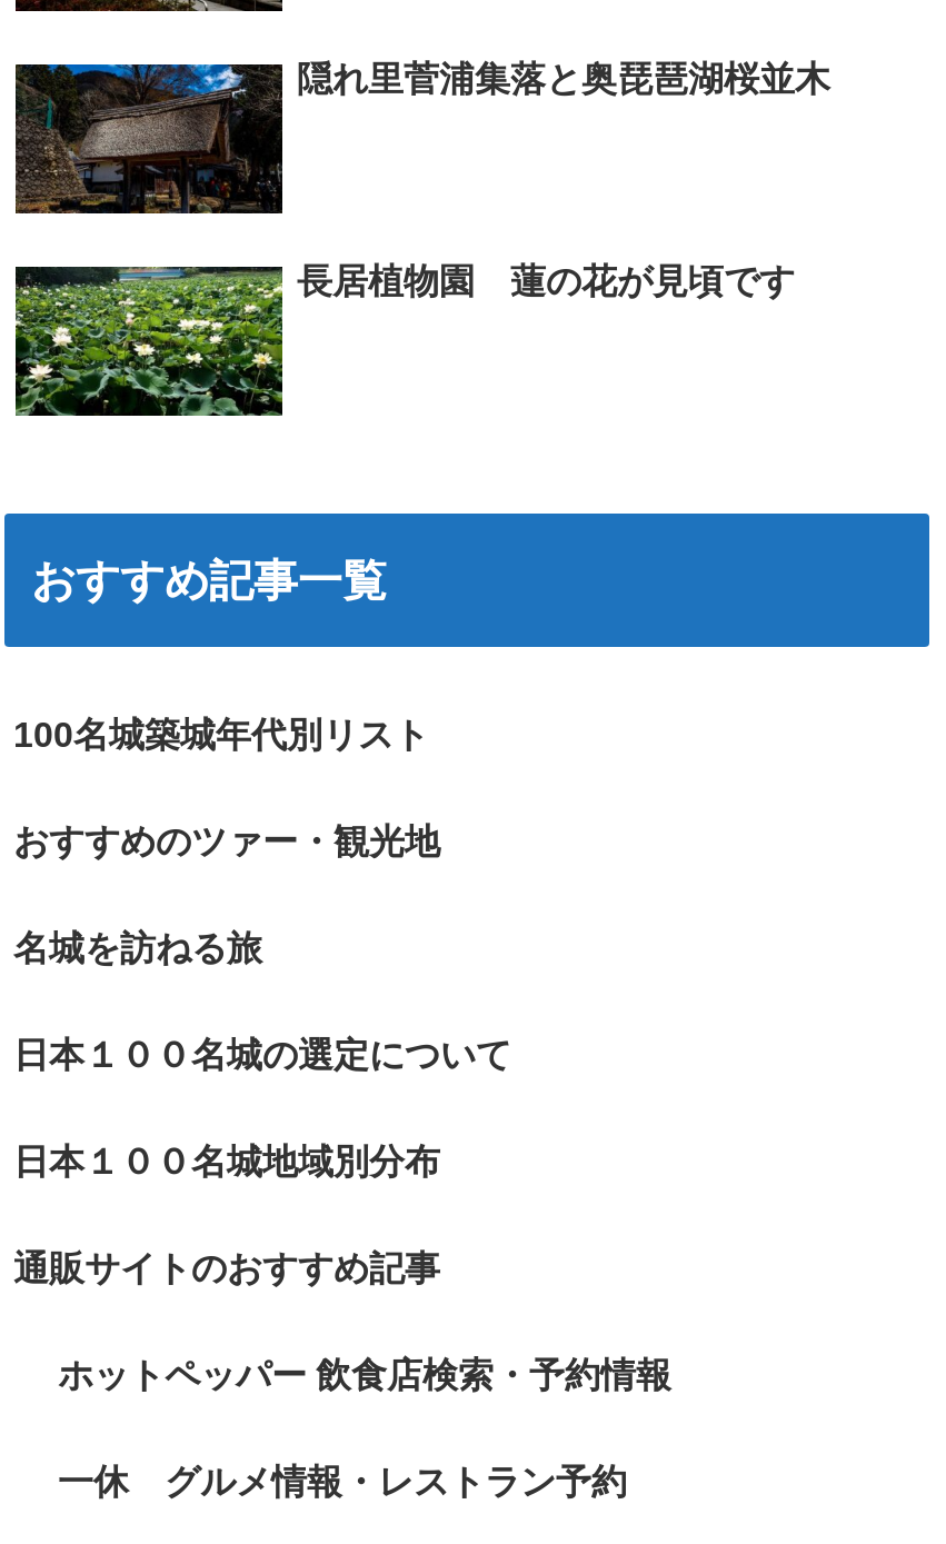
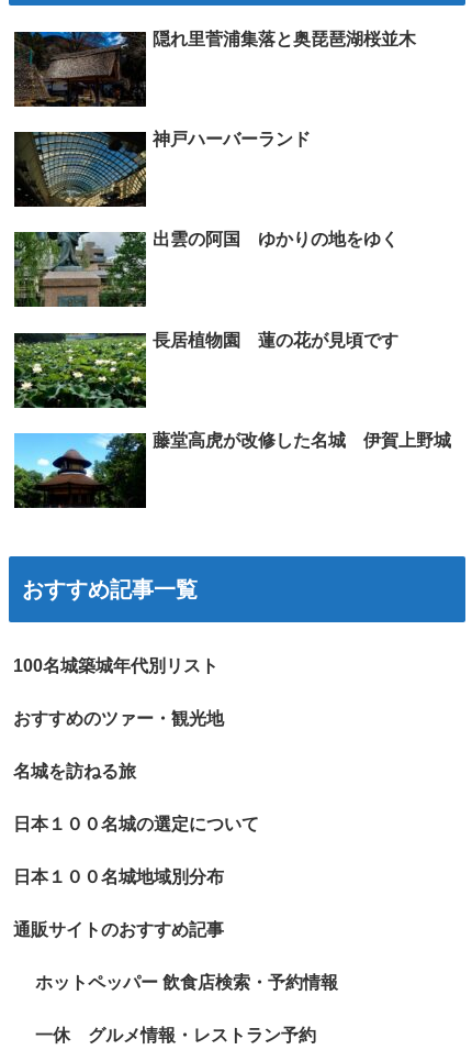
+ [image]
+ 出雲の阿国 ゆかりの地をゆく

+ [image]
+ 神戸ハーバーランド

+ [image]
+ 藤堂高虎が改修した名城 伊賀上野城
